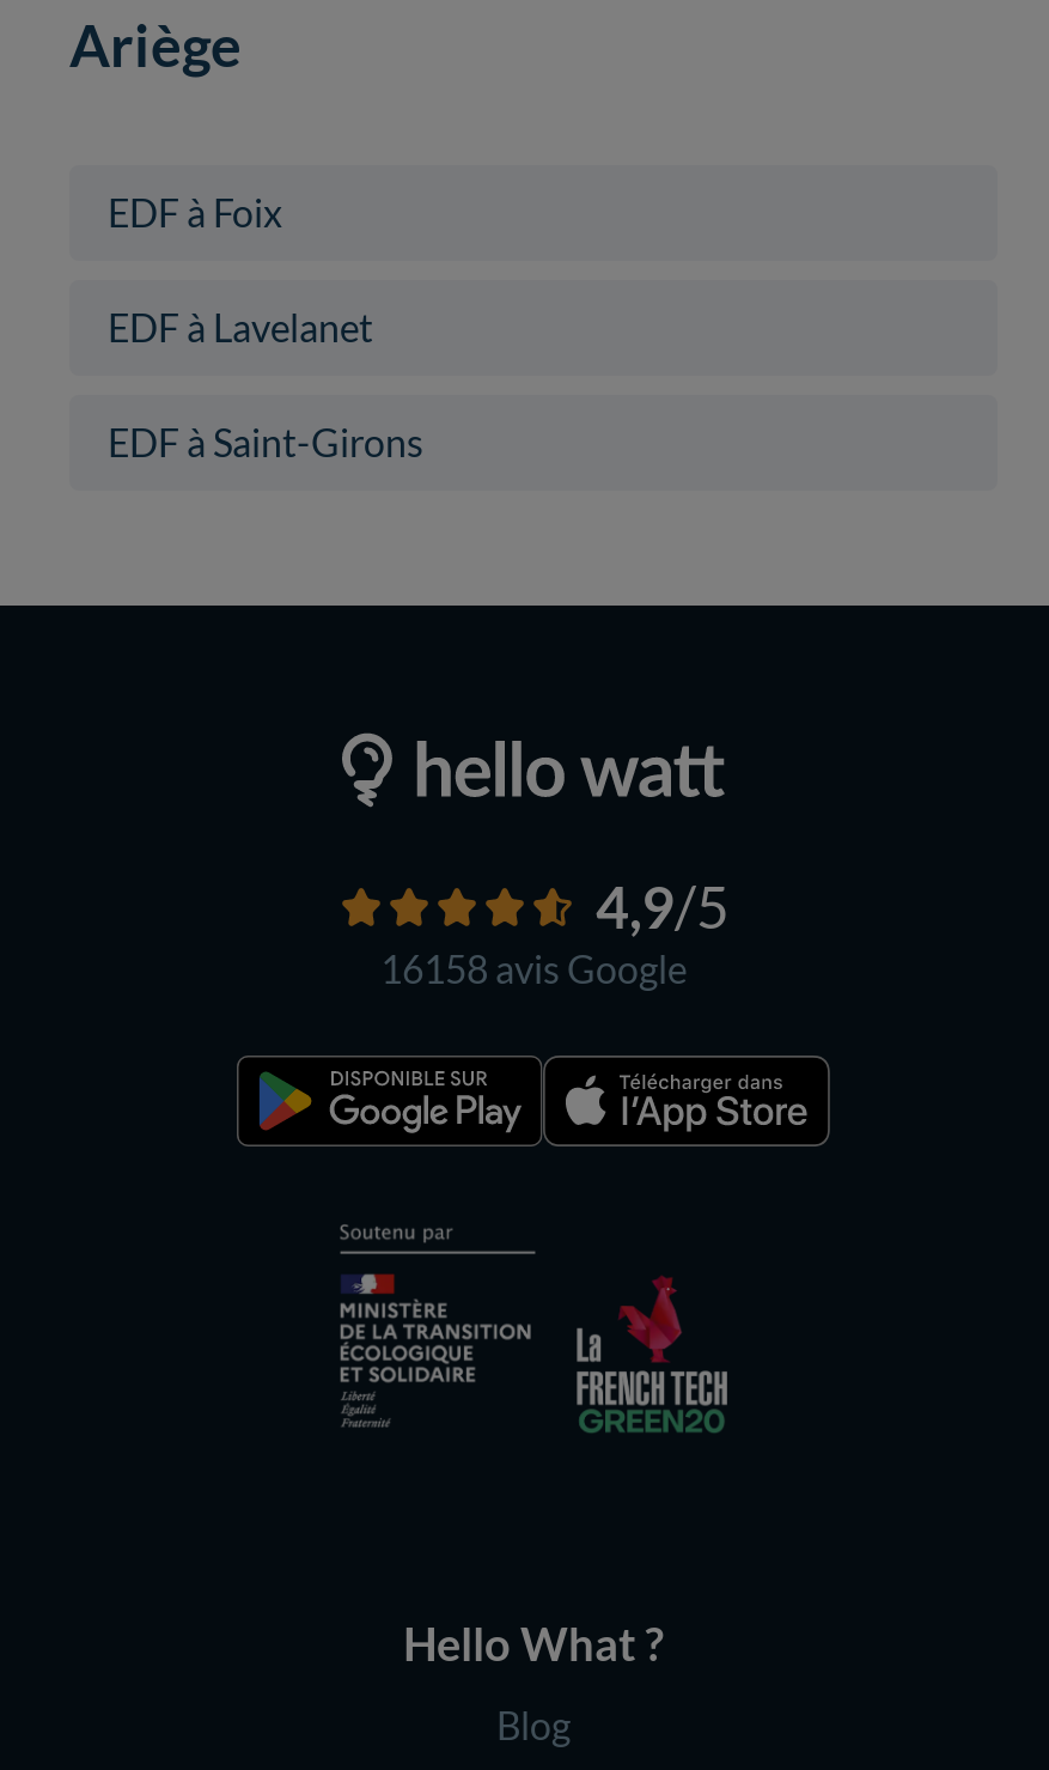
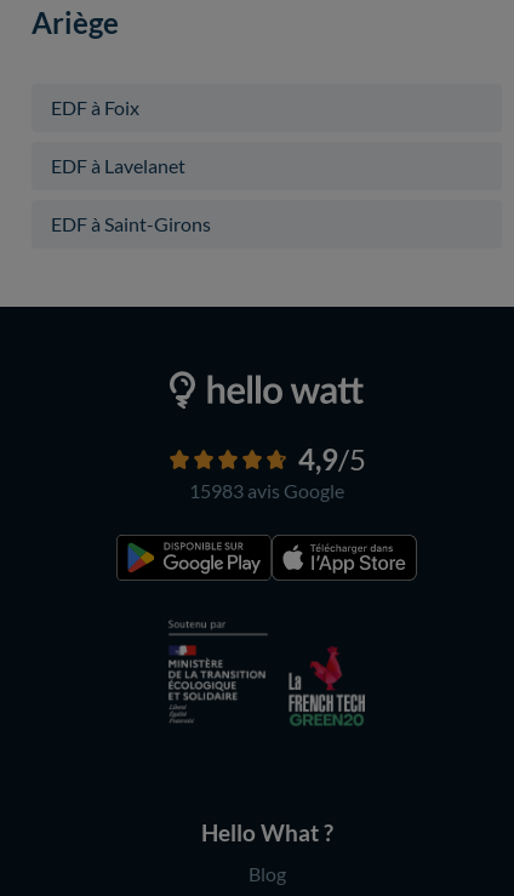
- 16158 avis Google
+ 15983 avis Google
